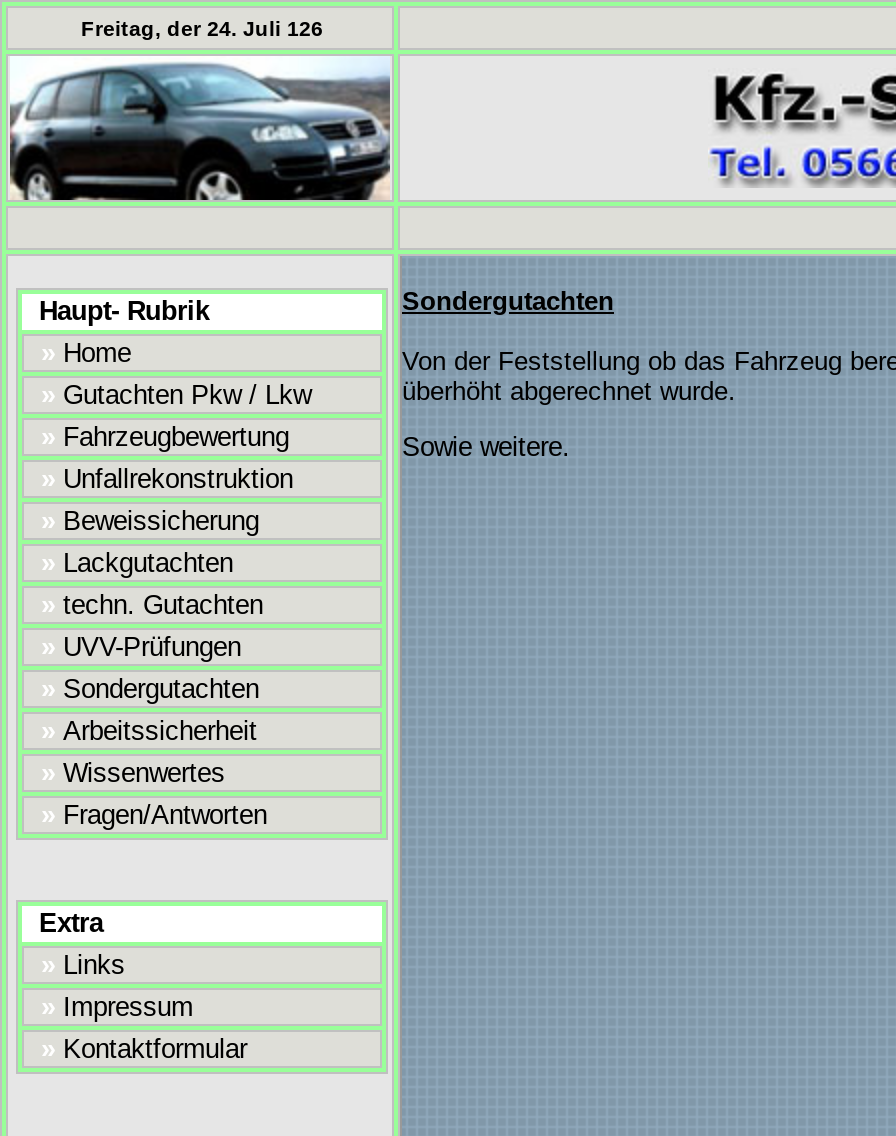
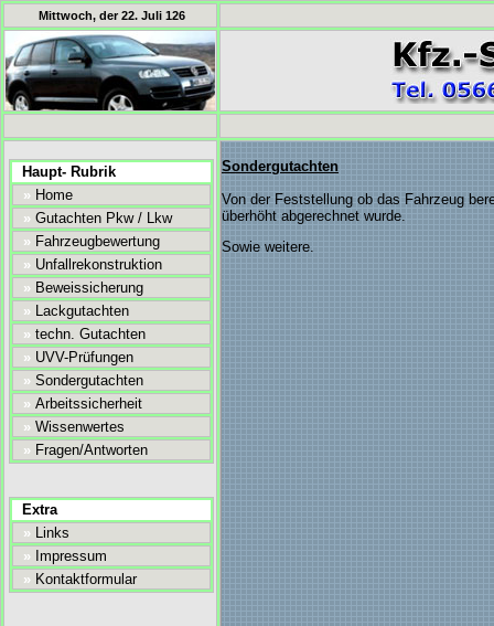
- Freitag, der 24. Juli 126
+ Mittwoch, der 22. Juli 126
